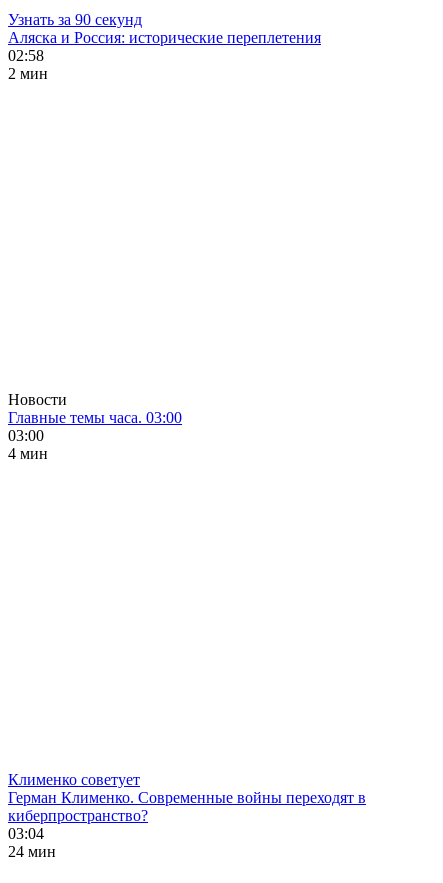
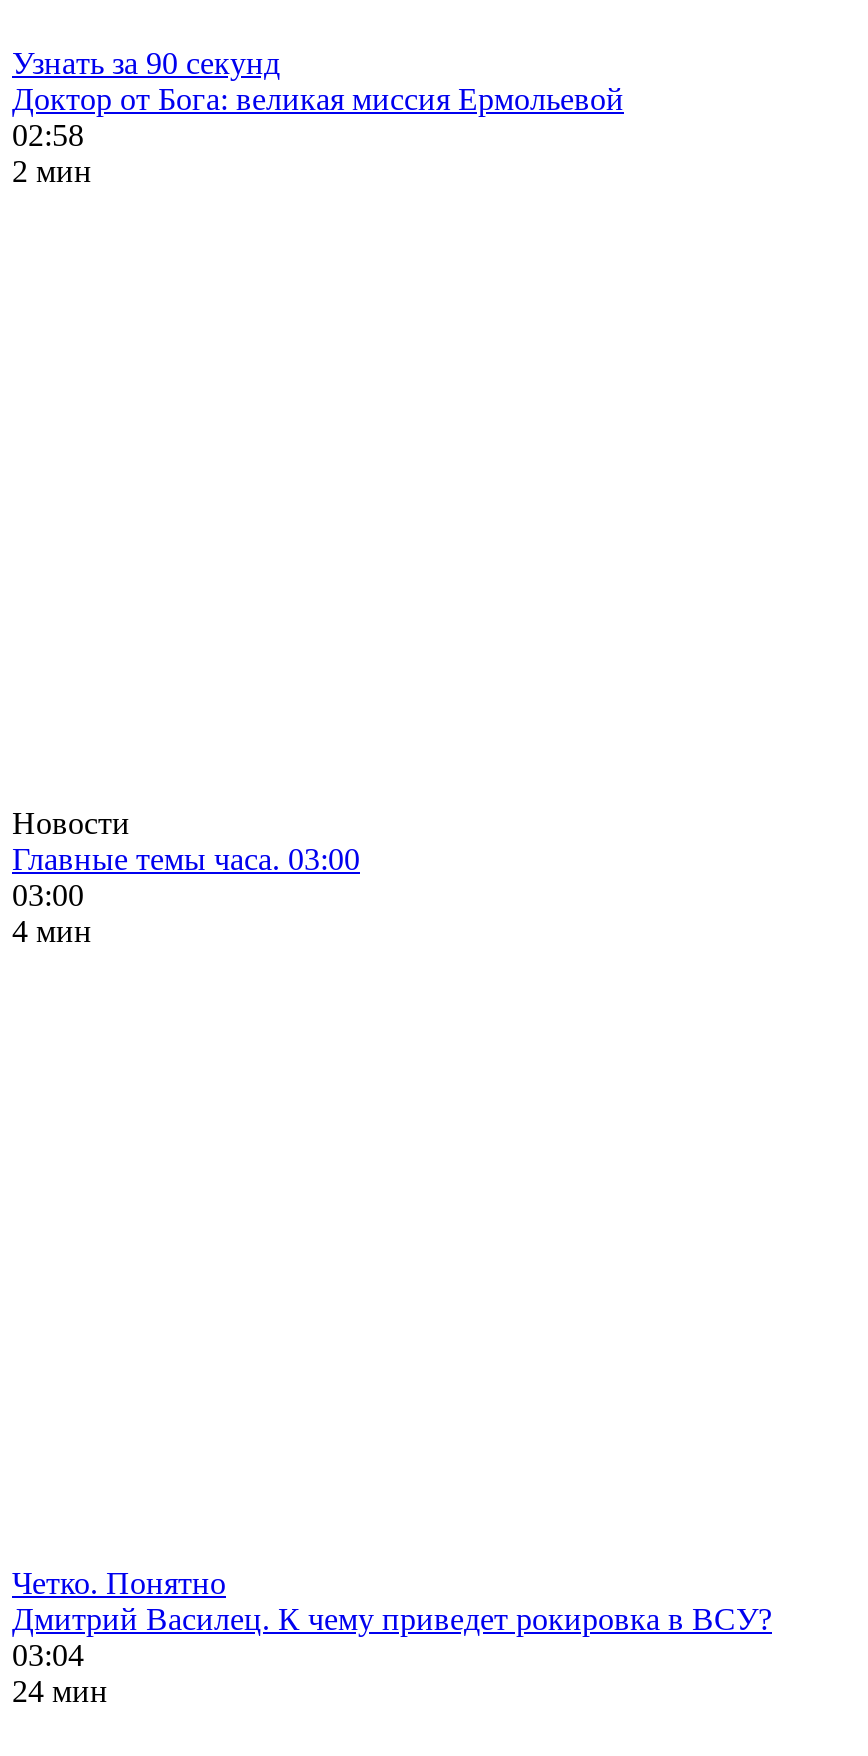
- Аляска и Россия: исторические переплетения
+ Доктор от Бога: великая миссия Ермольевой

- Клименко советует
- Герман Клименко. Современные войны переходят в
- киберпространство?
+ Четко. Понятно
+ Дмитрий Василец. К чему приведет рокировка в ВСУ?
